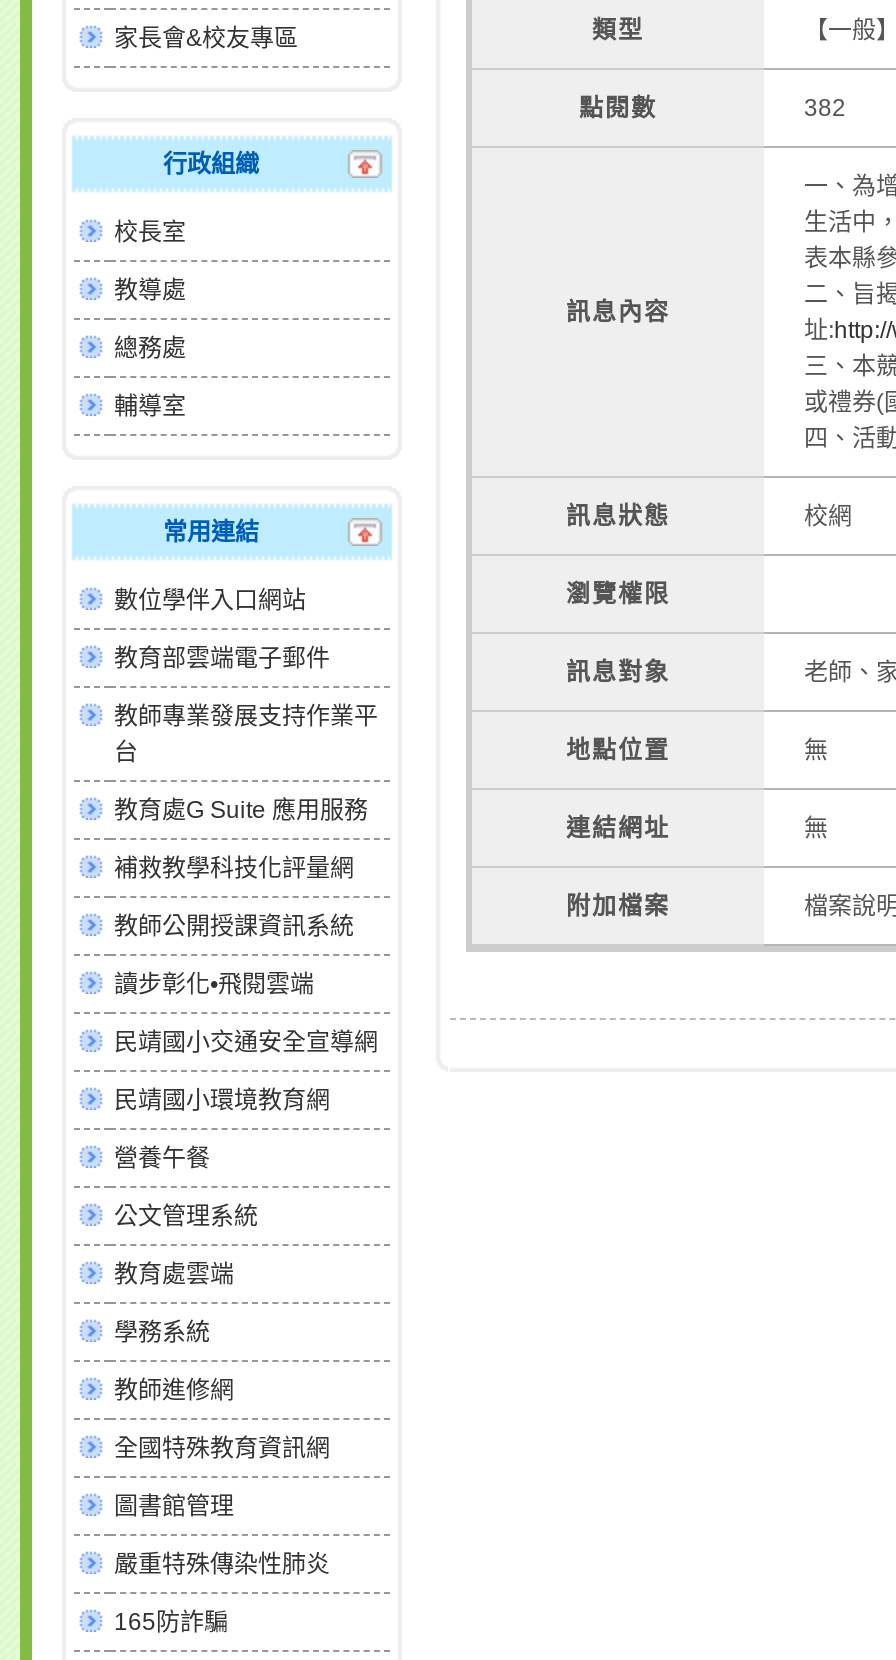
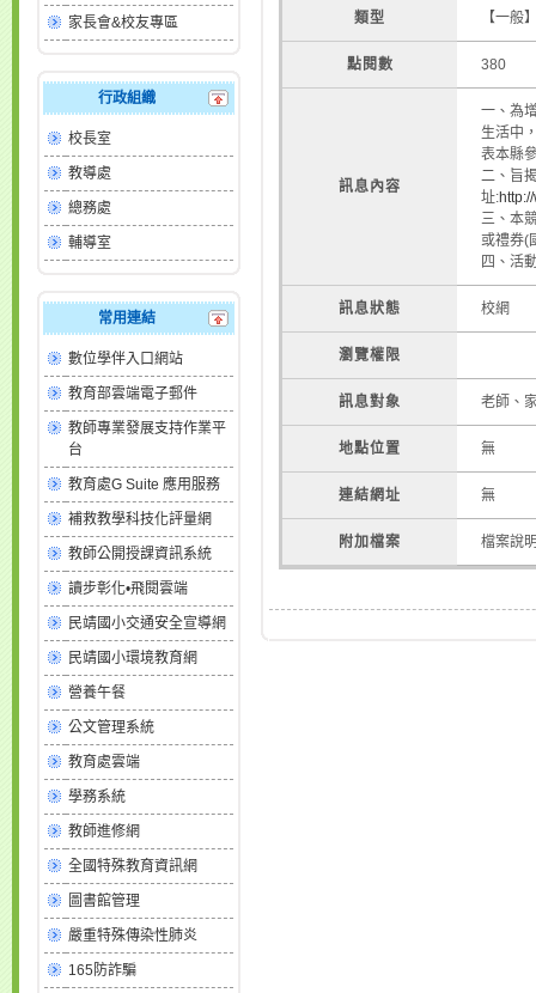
- 382
+ 380
